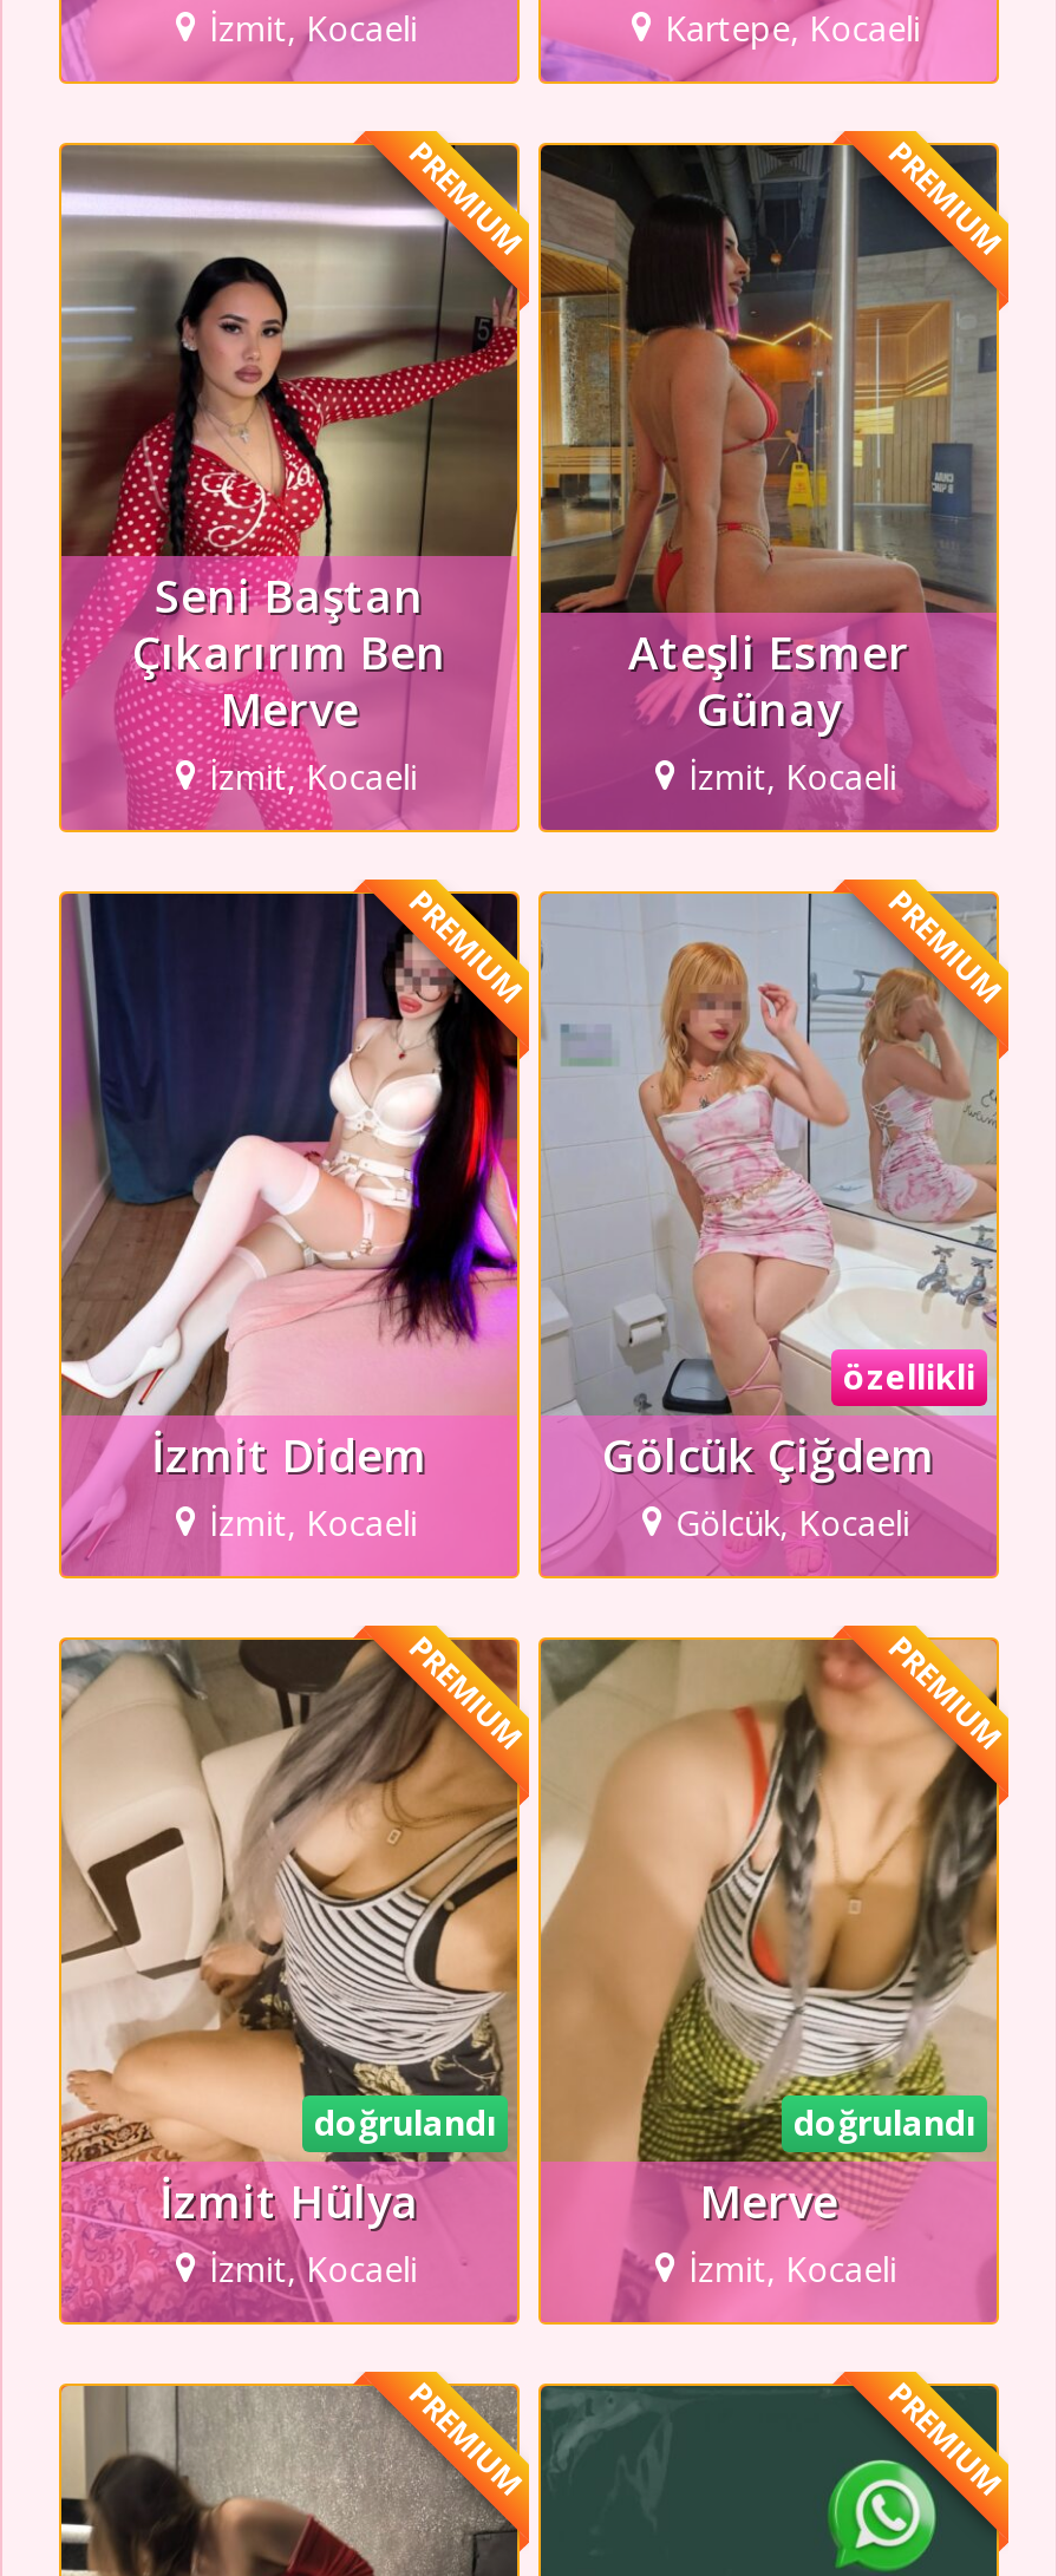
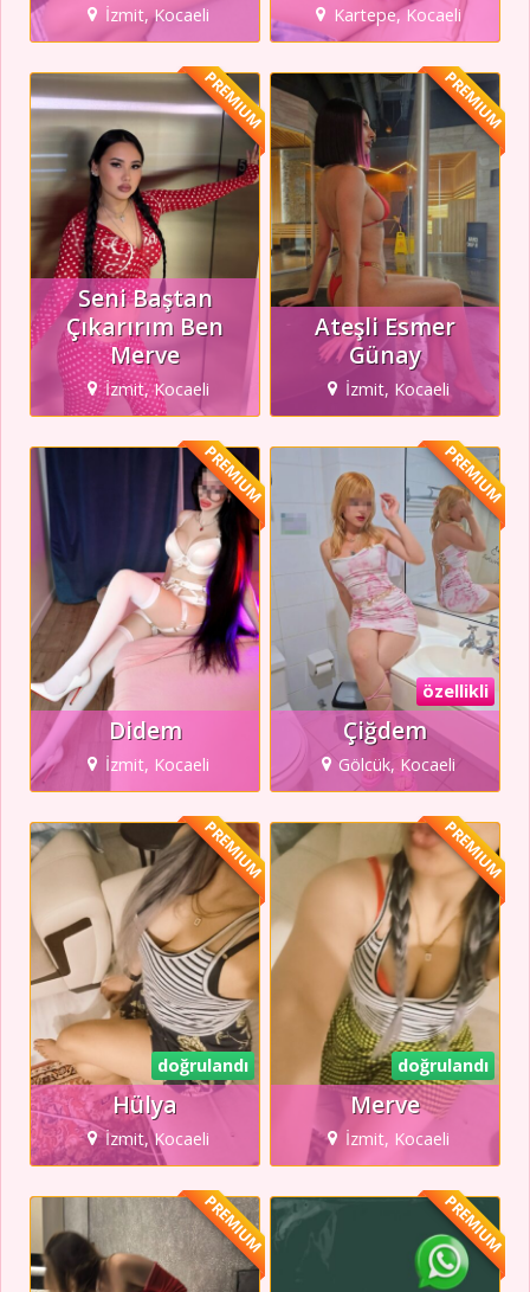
- İzmit Didem
+ Didem

- Gölcük Çiğdem
+ Çiğdem

- İzmit Hülya
+ Hülya
